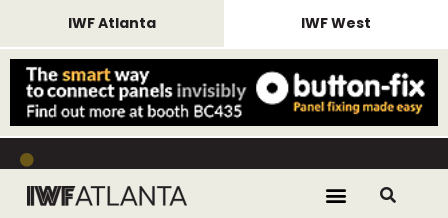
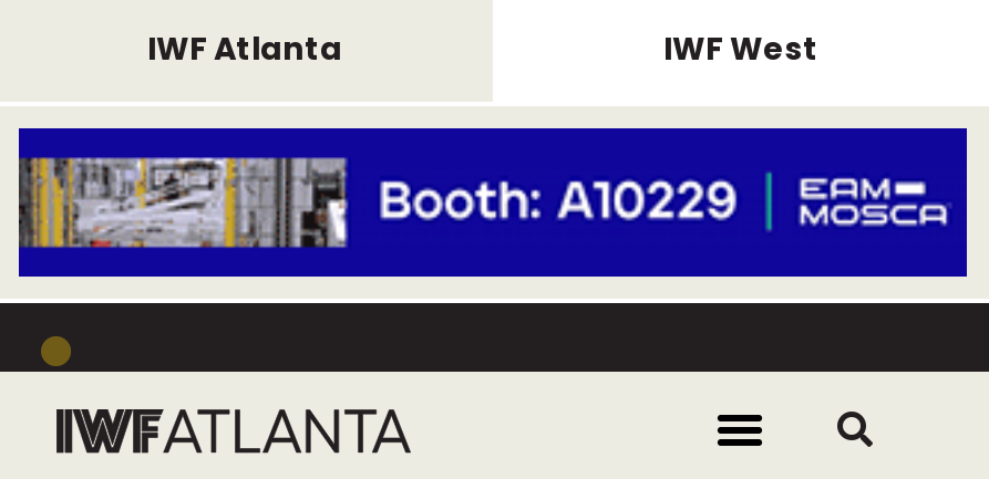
- [image]
+ [image]
